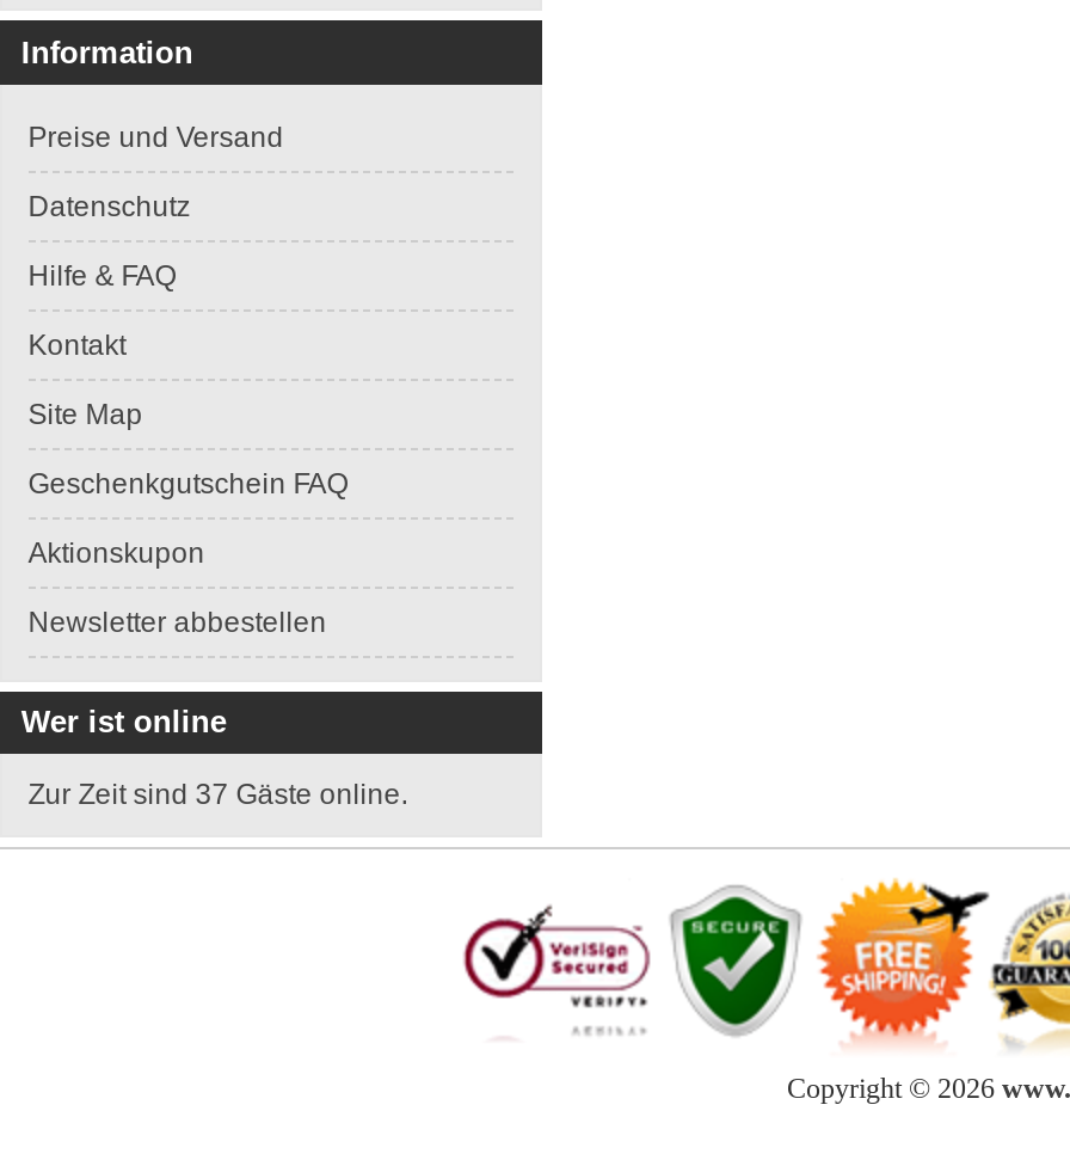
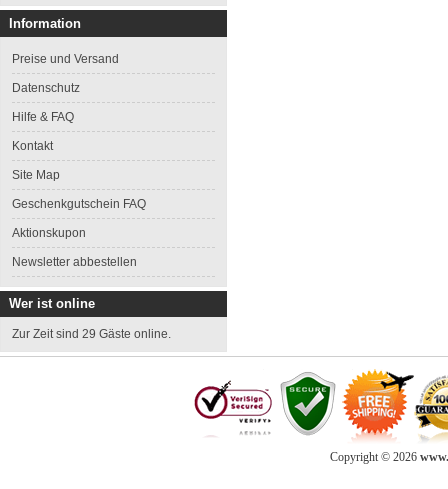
- Zur Zeit sind 37 Gäste online.
+ Zur Zeit sind 29 Gäste online.
